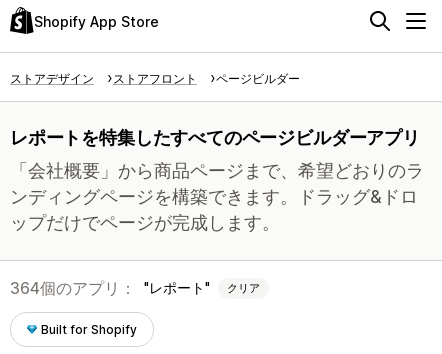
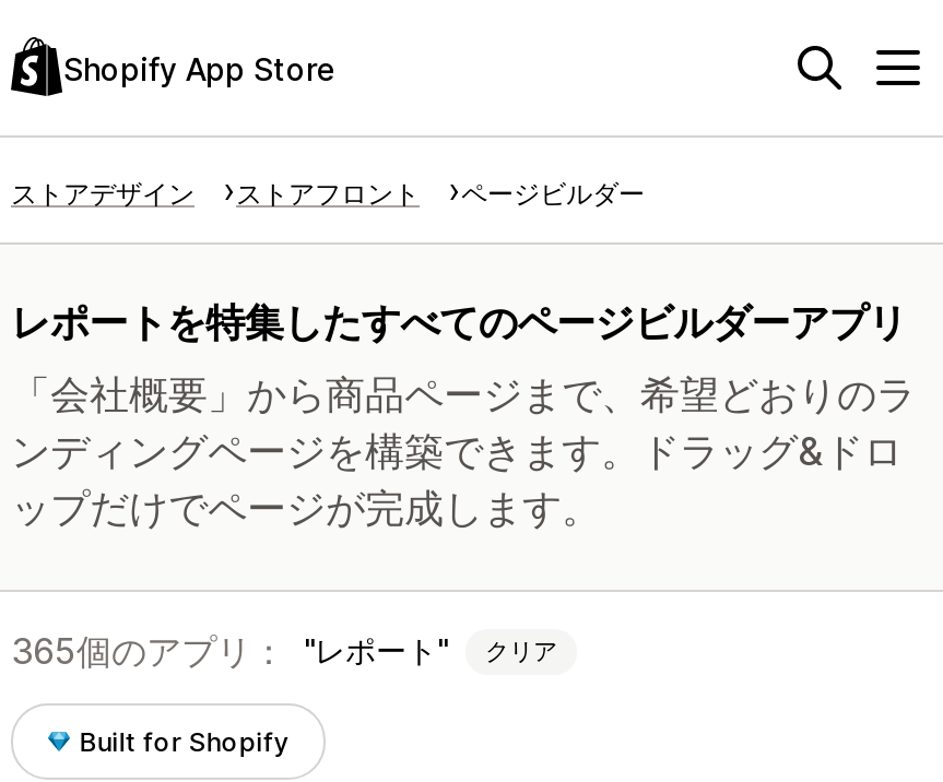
- 364個のアプリ： レポート クリア
+ 365個のアプリ： レポート クリア
